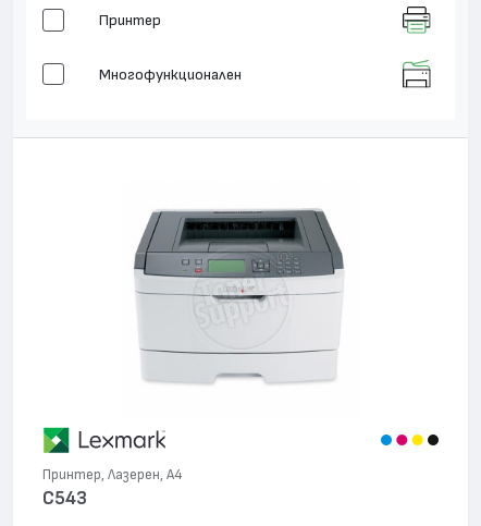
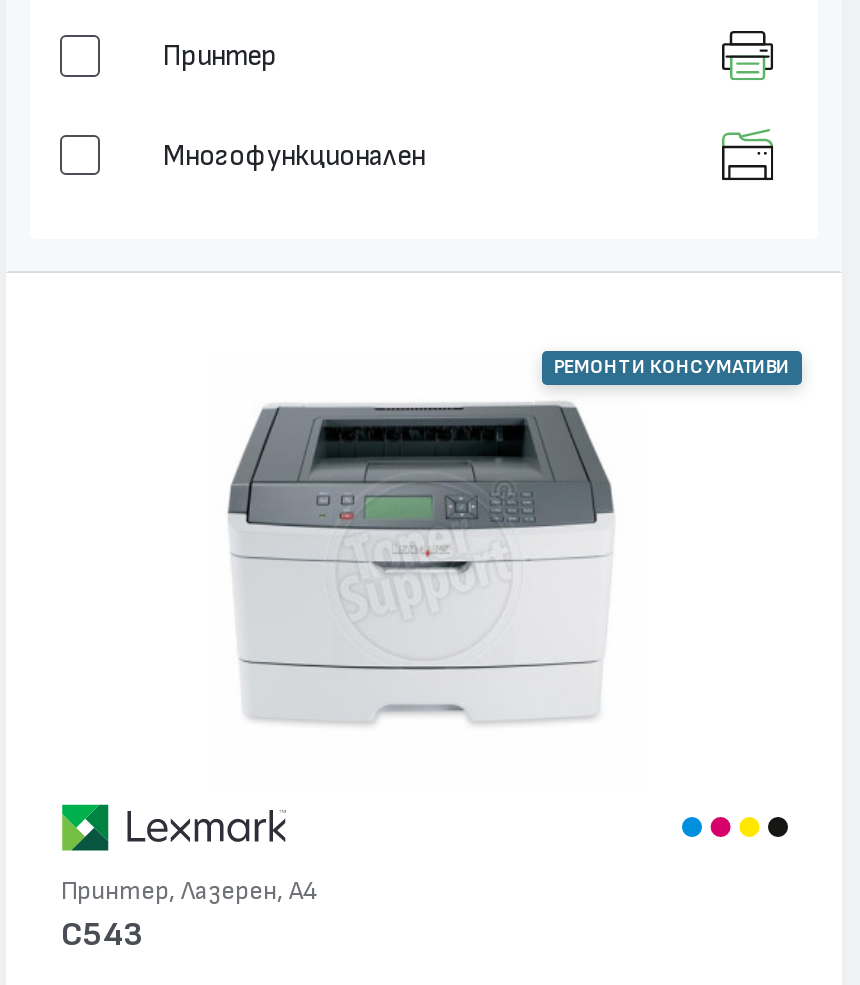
+ РЕМОНТ И КОНСУМАТИВИ
